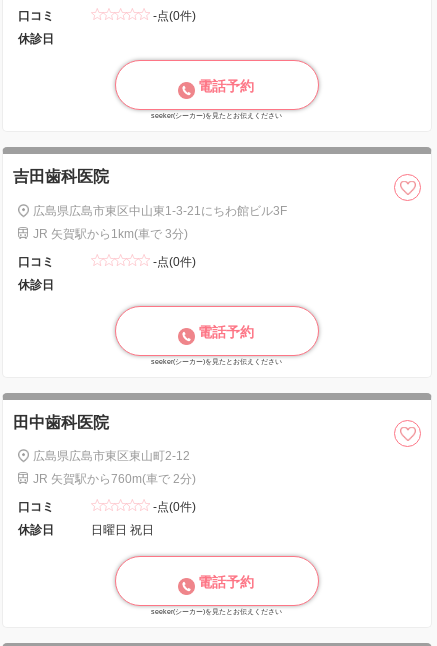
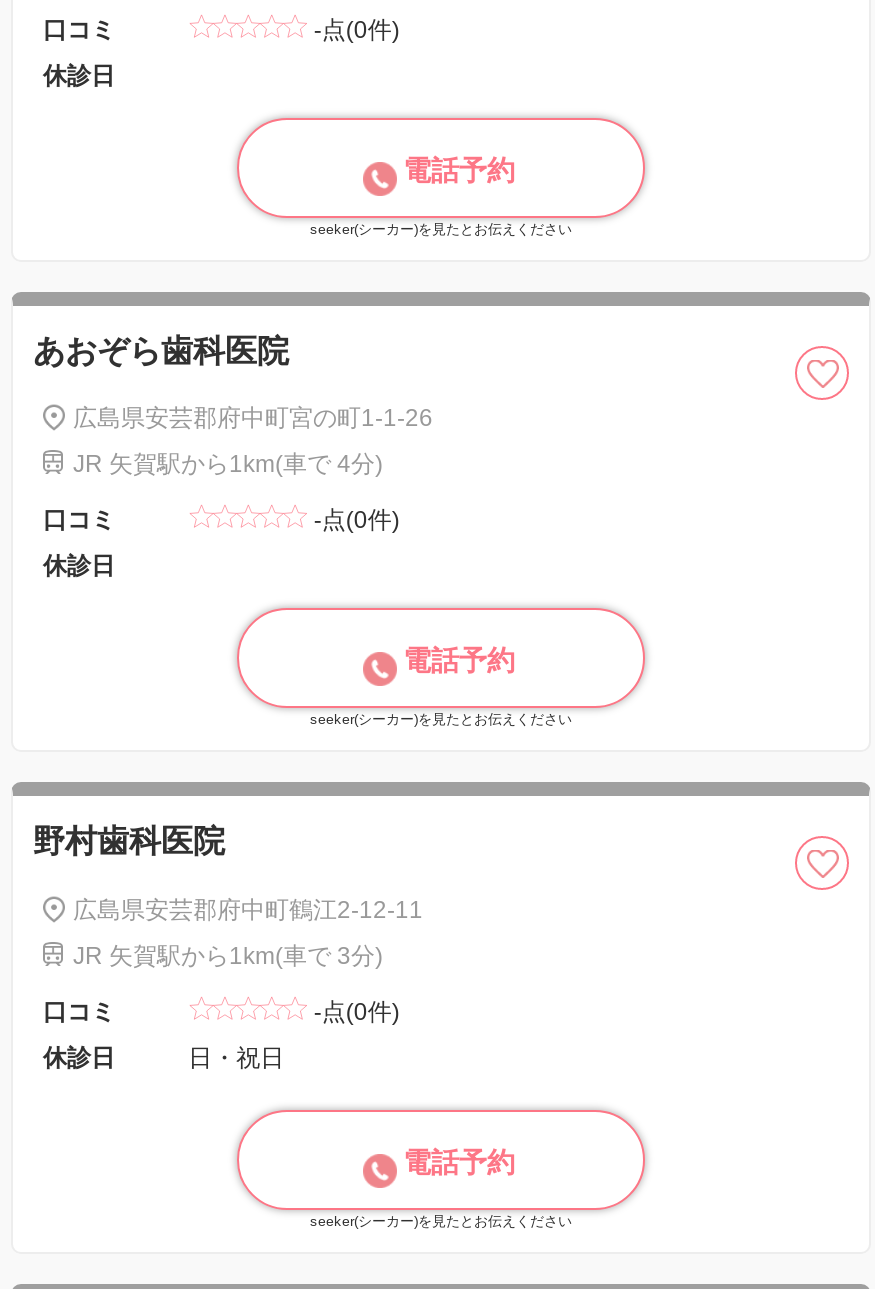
+ JR 矢賀駅から1km(車で 4分)

- 吉田歯科医院
+ あおぞら歯科医院

- 広島県広島市東区中山東1-3-21にちわ館ビル3F
+ 広島県安芸郡府中町宮の町1-1-26

moved down: JR 矢賀駅から1km(車で 3分)

- 田中歯科医院
+ 野村歯科医院

- 広島県広島市東区東山町2-12
+ 広島県安芸郡府中町鶴江2-12-11

- JR 矢賀駅から760m(車で 2分)

- 日曜日 祝日
+ 日・祝日
